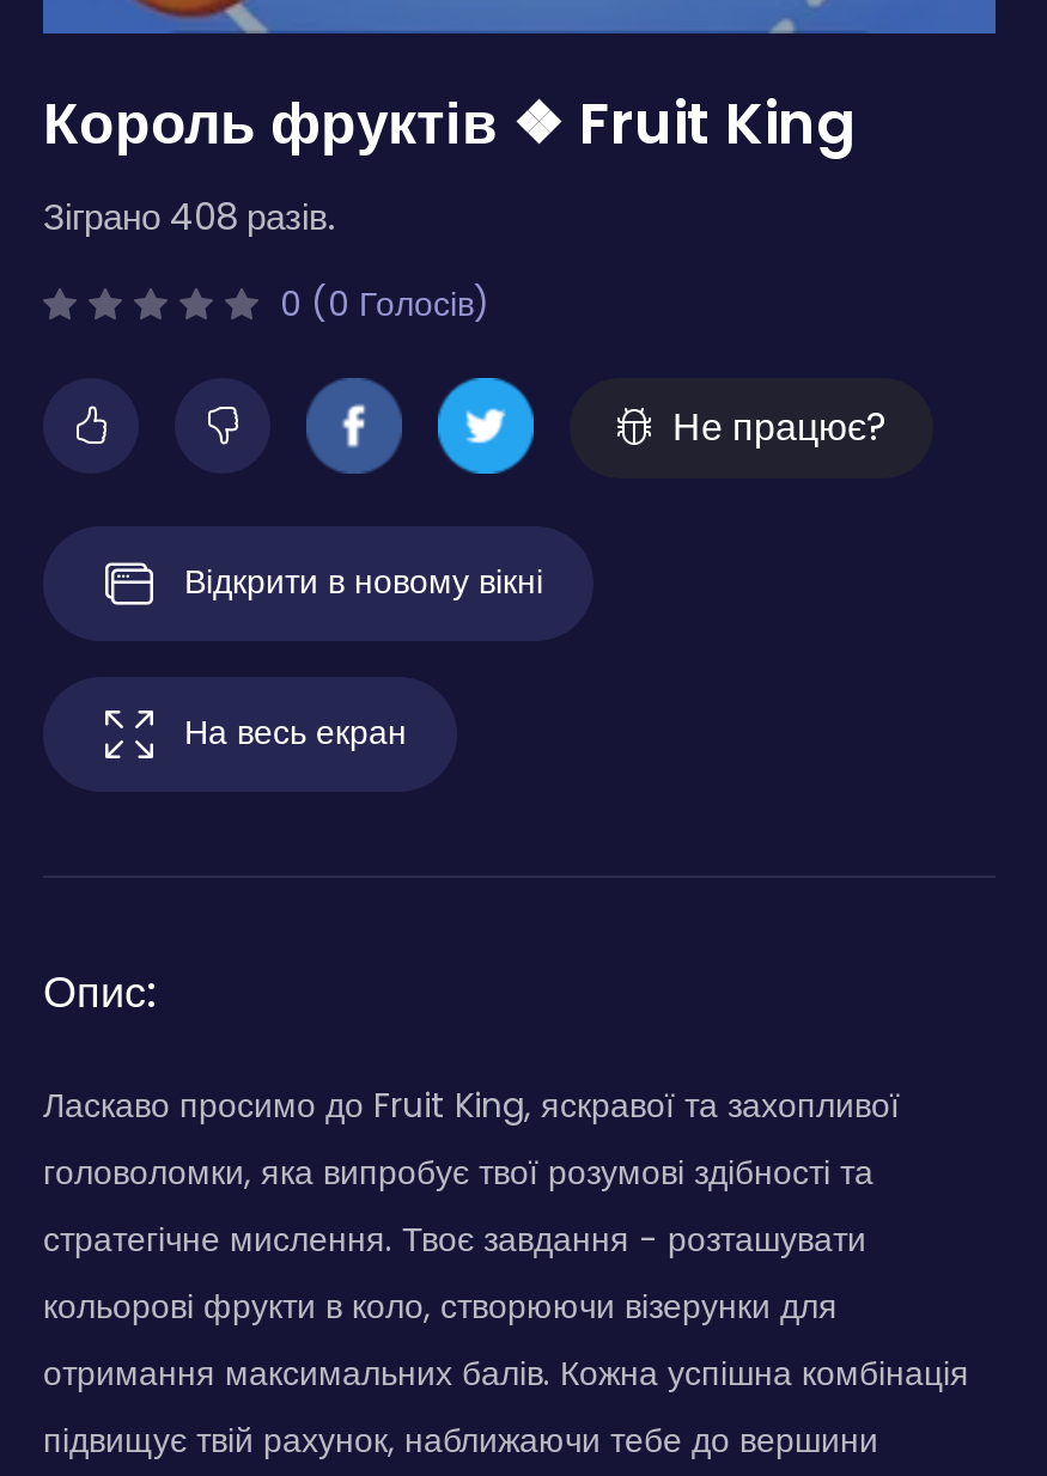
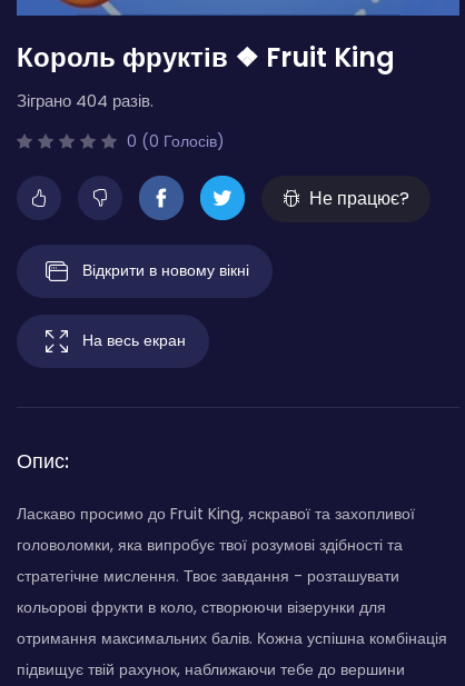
- Зіграно 408 разів.
+ Зіграно 404 разів.
